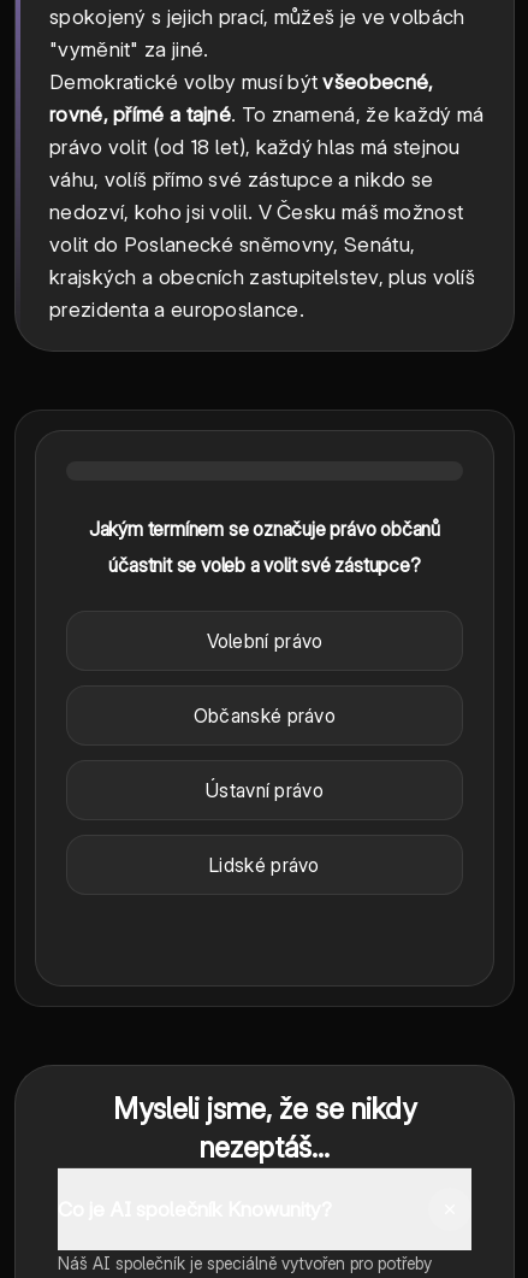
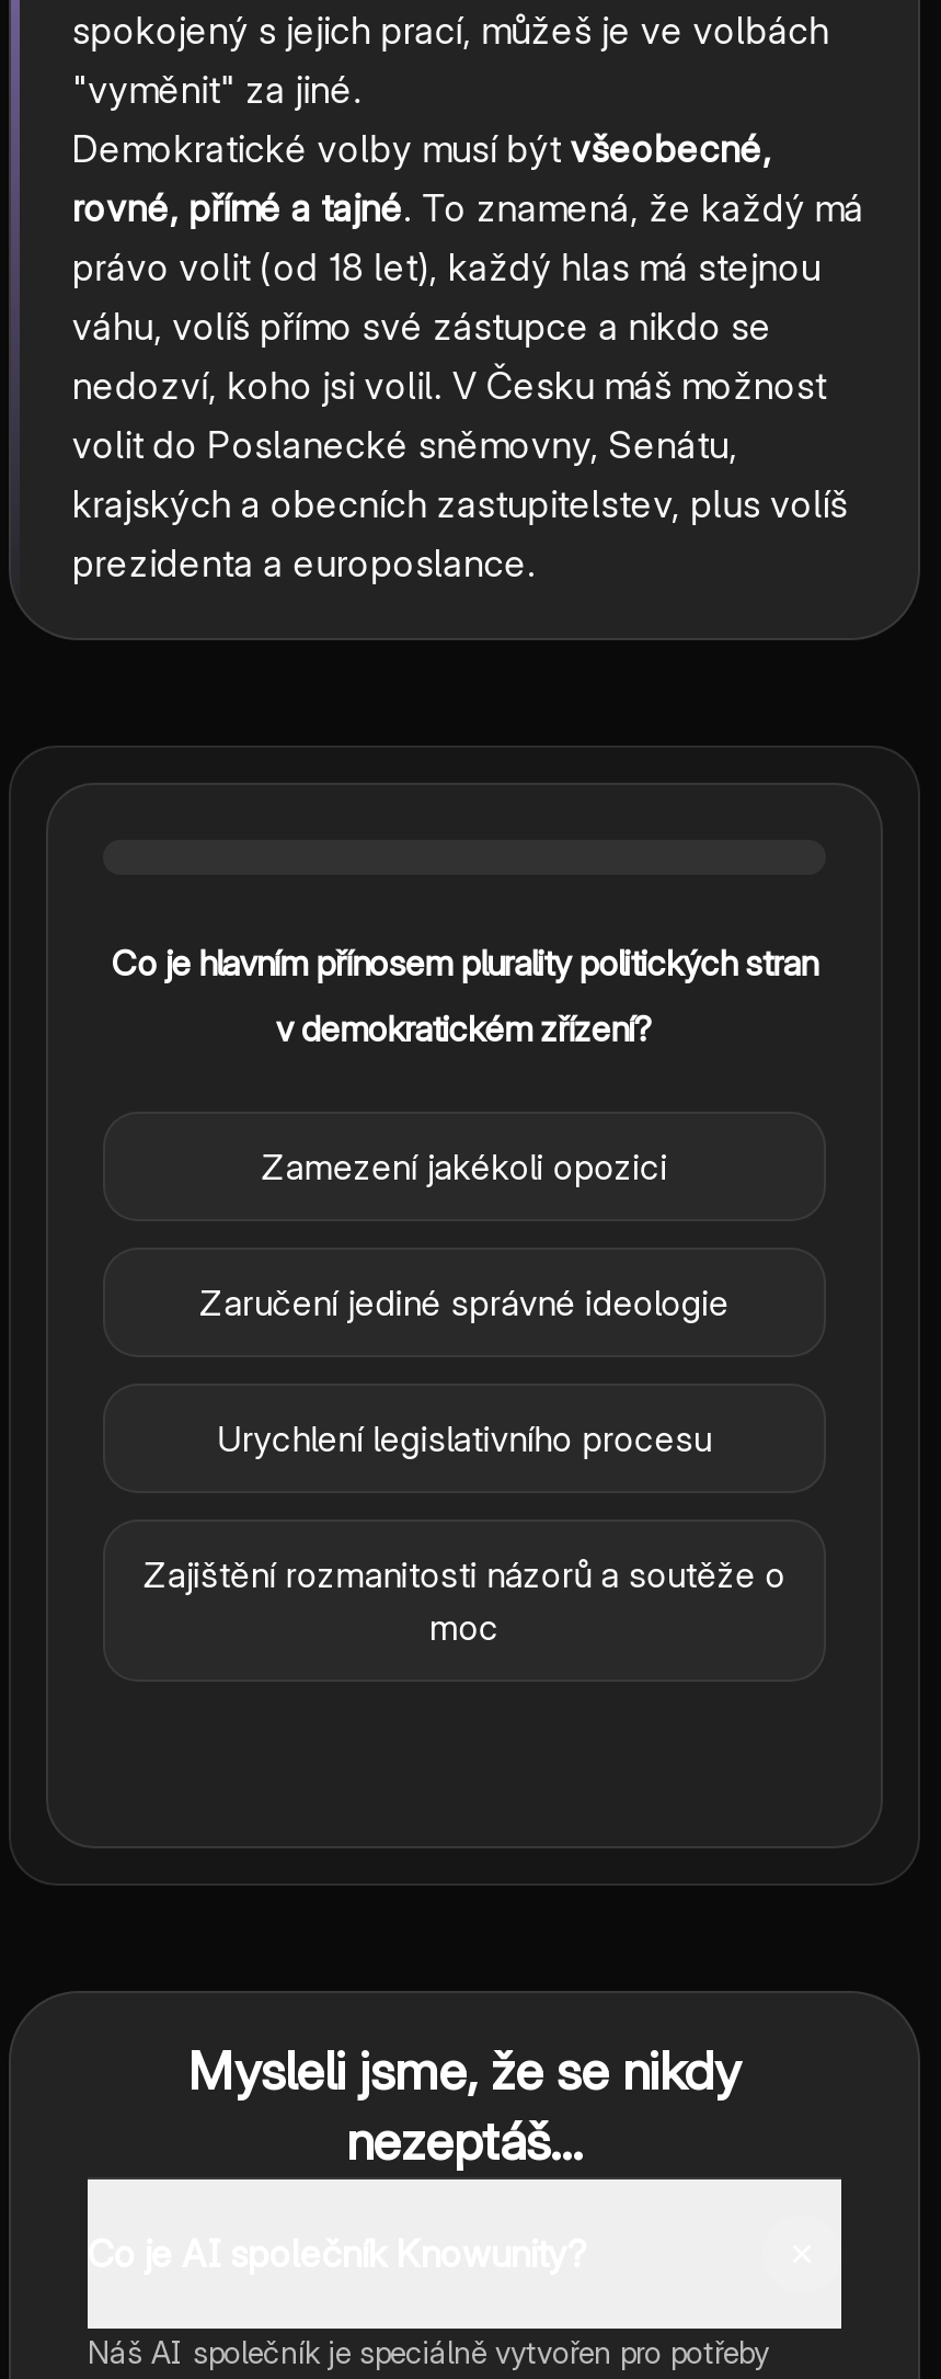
- Jakým termínem se označuje právo občanů
+ Co je hlavním přínosem plurality politických stran

- účastnit se voleb a volit své zástupce?
+ v demokratickém zřízení?

- Volební právo
+ Zamezení jakékoli opozici

- Občanské právo
+ Zaručení jediné správné ideologie

- Ústavní právo
+ Urychlení legislativního procesu

- Lidské právo
+ Zajištění rozmanitosti názorů a soutěže o
+ moc
